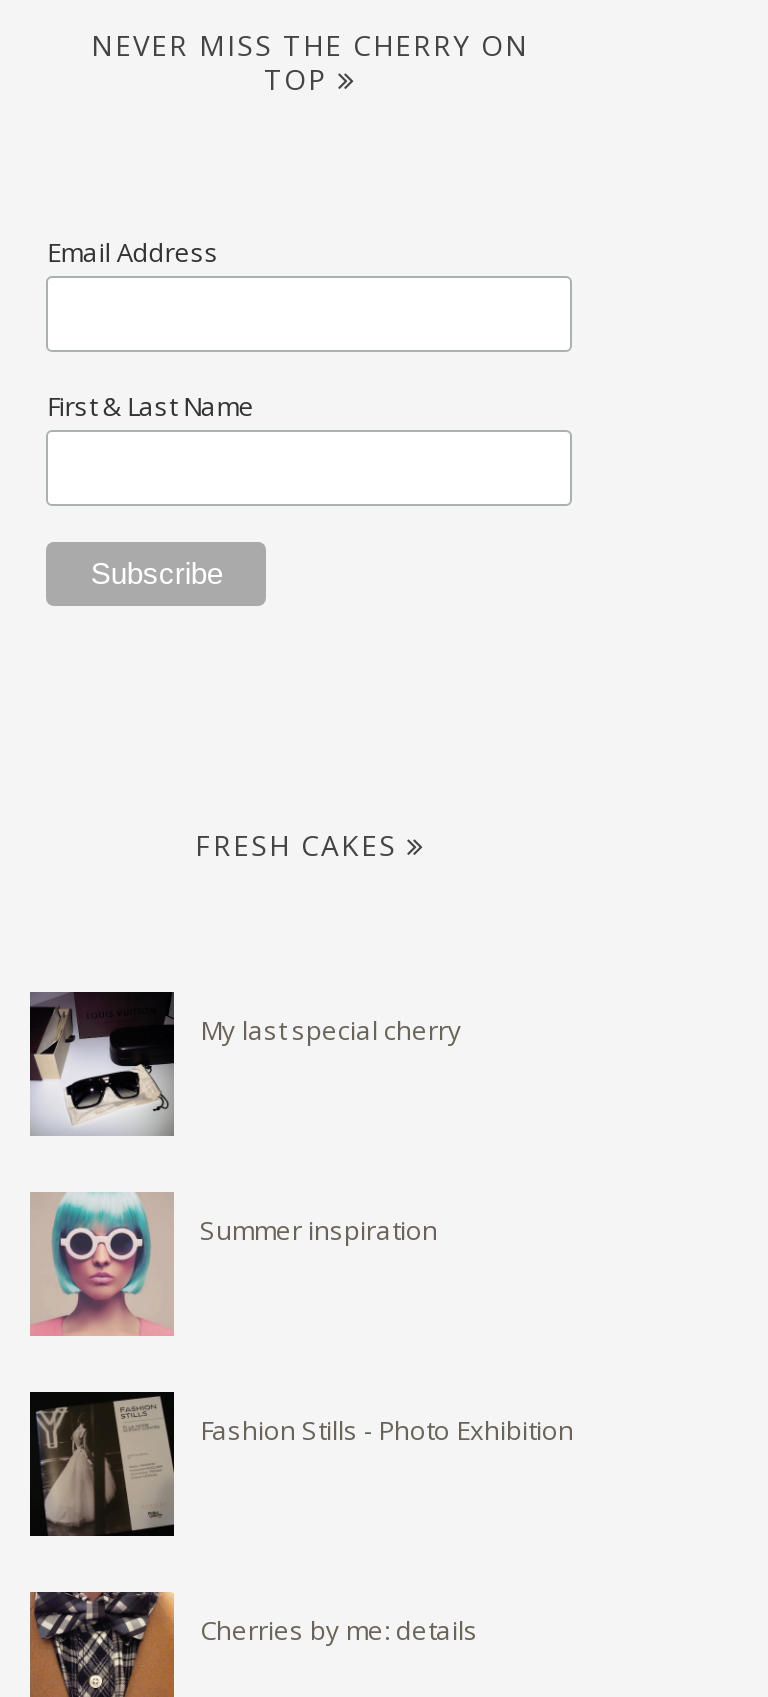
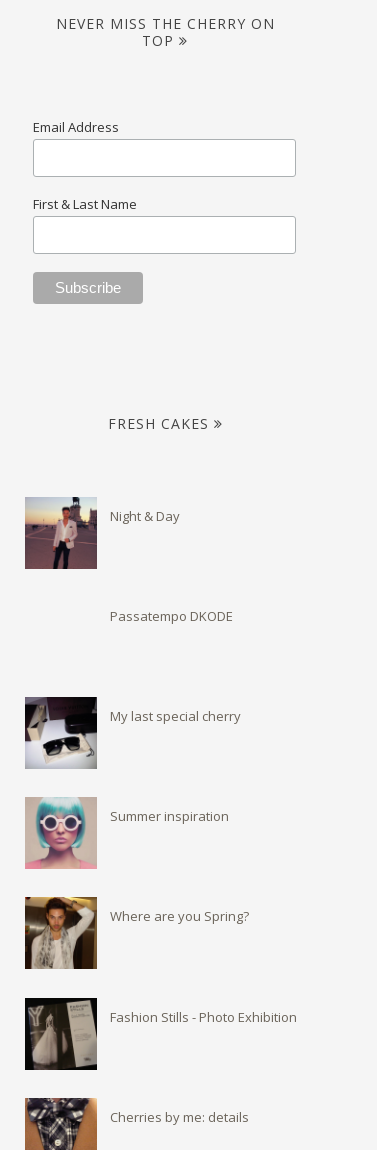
+ [image]
+ Night & Day

+ Passatempo DKODE

+ [image]
+ Where are you Spring?
